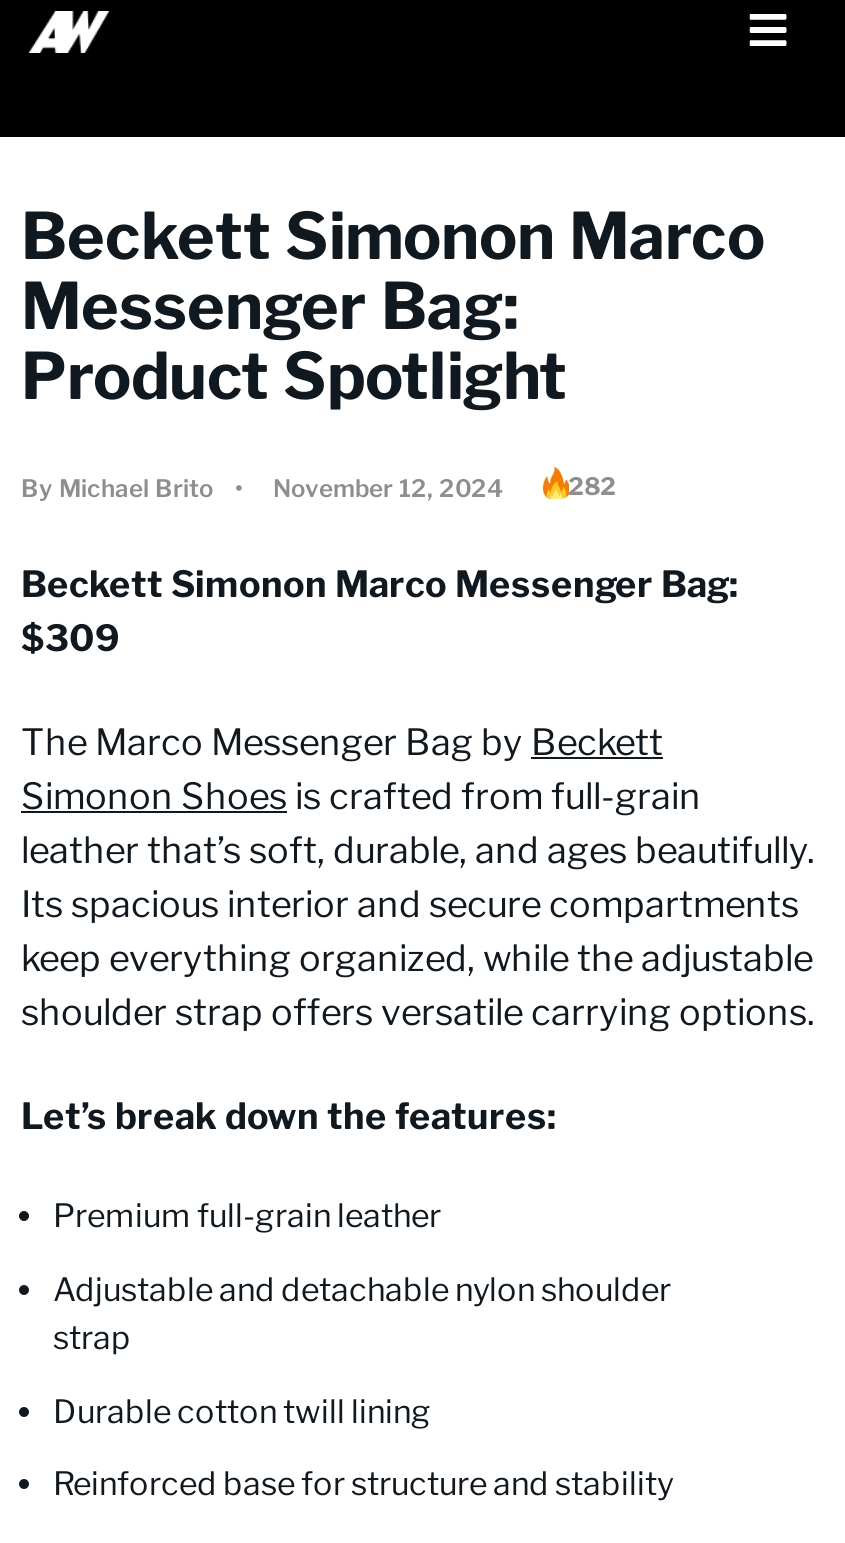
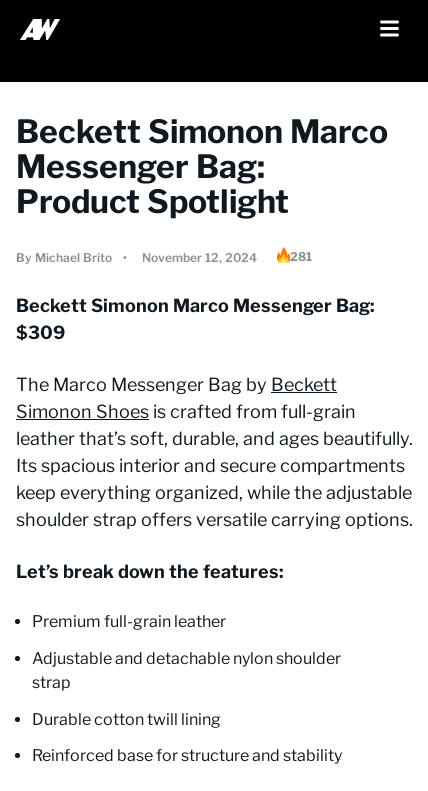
- 282
+ 281
